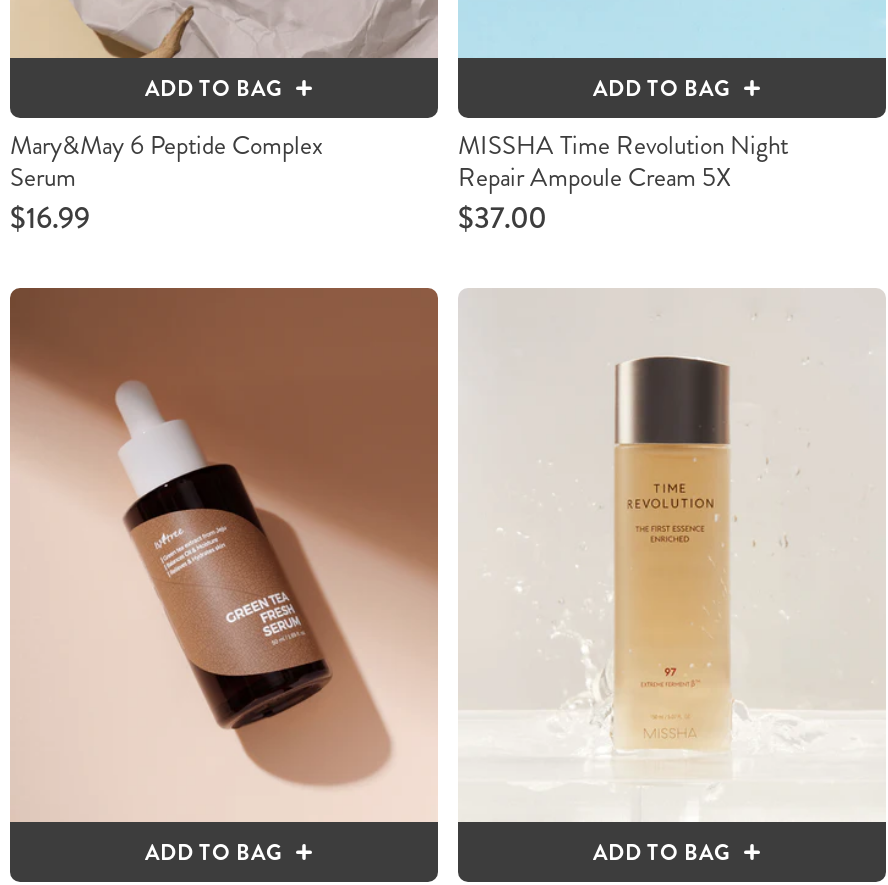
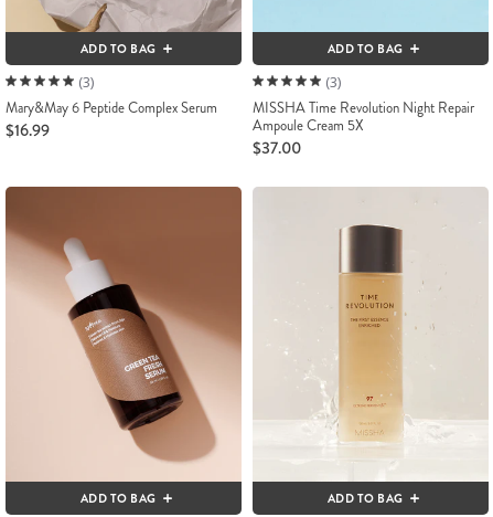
- Mary&May 6 Peptide Complex
- Serum
+ (3)
+ Mary&May 6 Peptide Complex Serum

- MISSHA Time Revolution Night
- Repair Ampoule Cream 5X
+ (3)
+ MISSHA Time Revolution Night Repair
+ Ampoule Cream 5X
